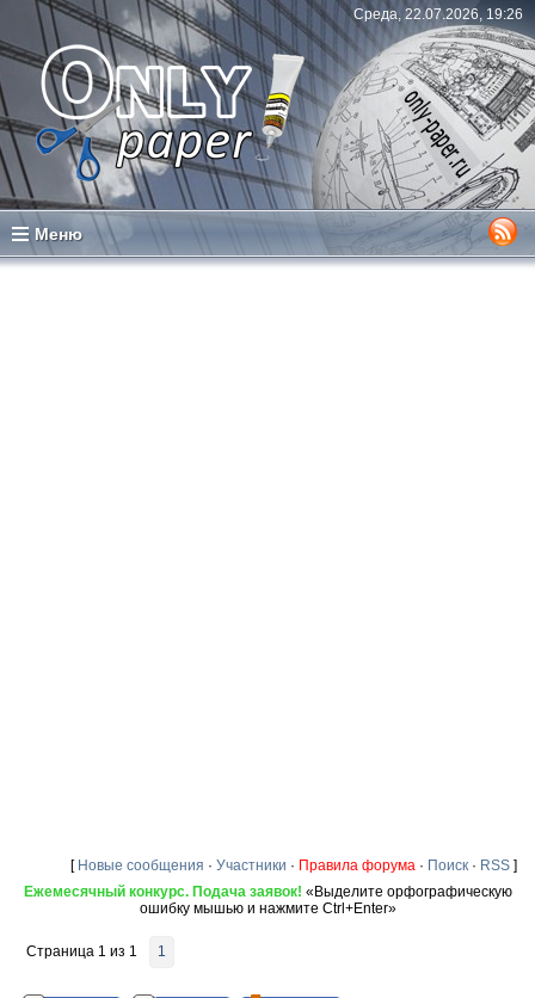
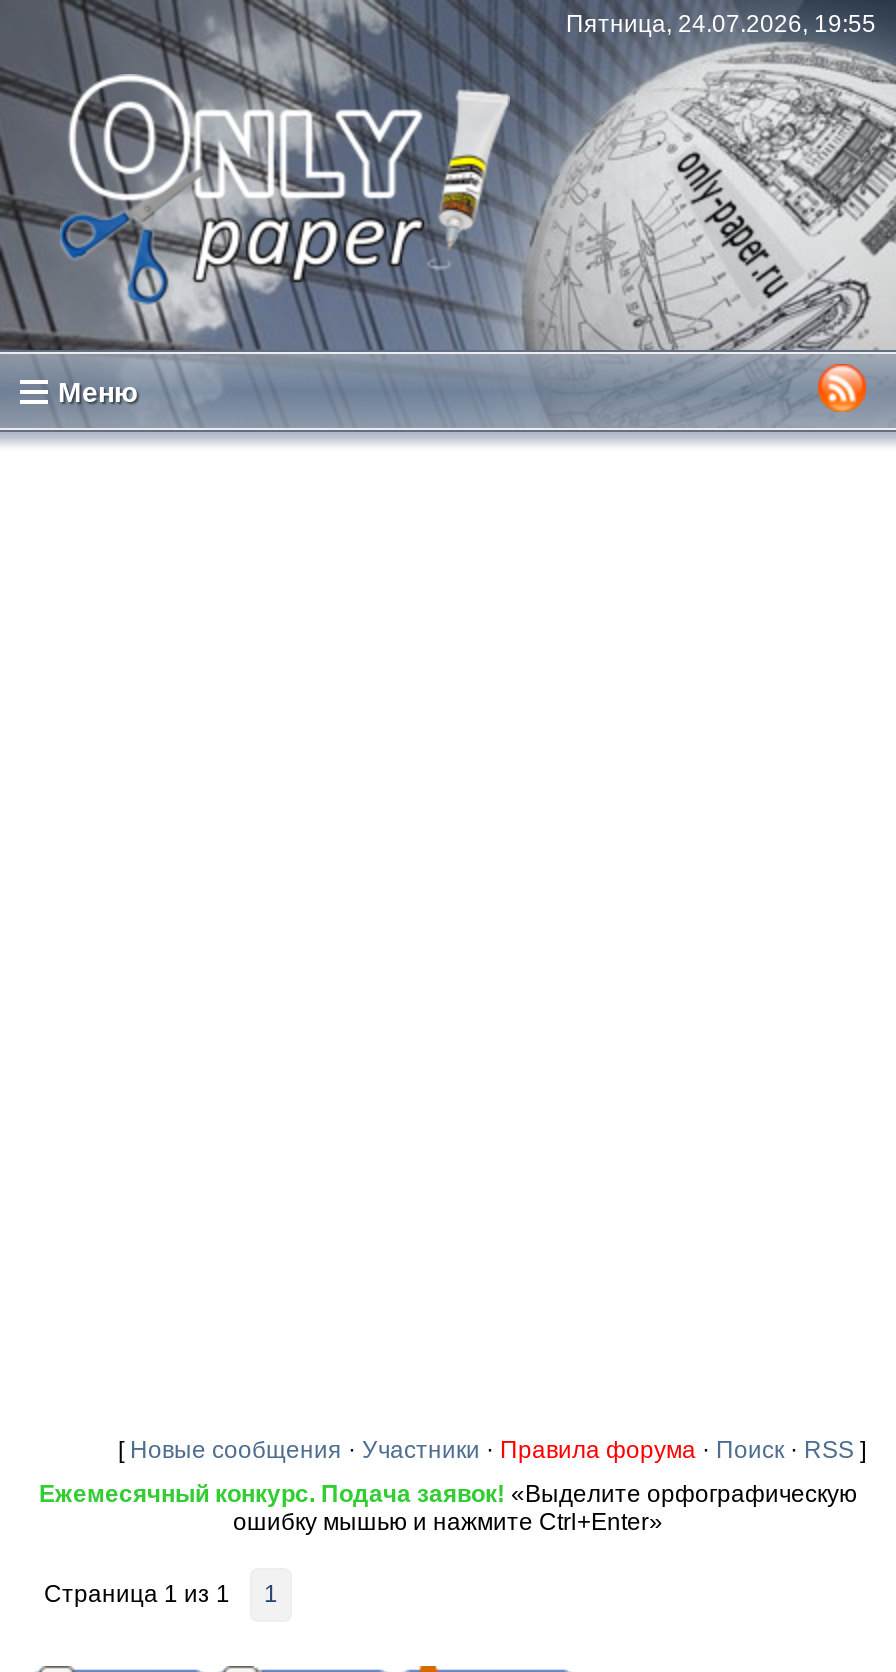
- Среда, 22.07.2026, 19:26
+ Пятница, 24.07.2026, 19:55
